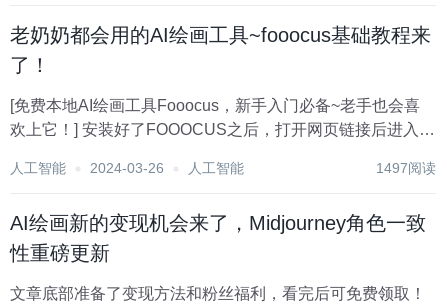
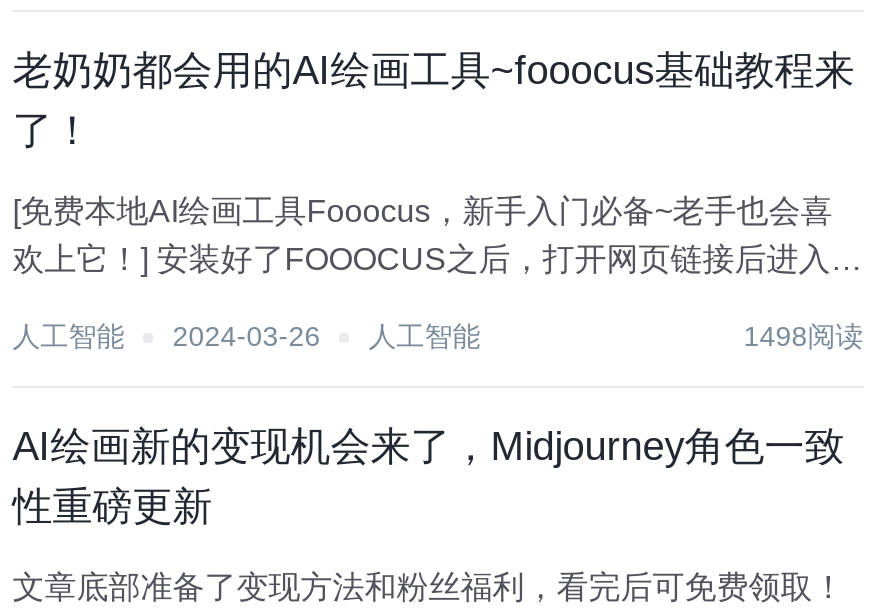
- 1497阅读
+ 1498阅读
